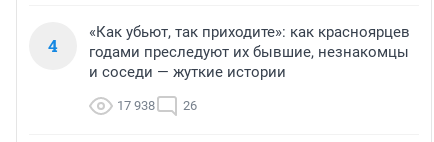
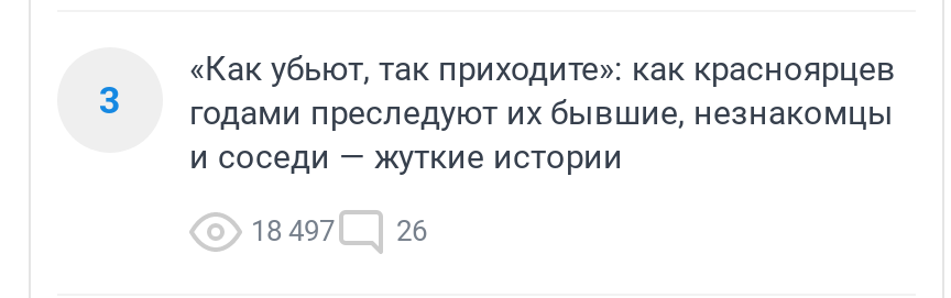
- 4 годами преследуют их бывшие, незнакомцы
+ 3 годами преследуют их бывшие, незнакомцы

- 17 938 26
+ 18 497 26
